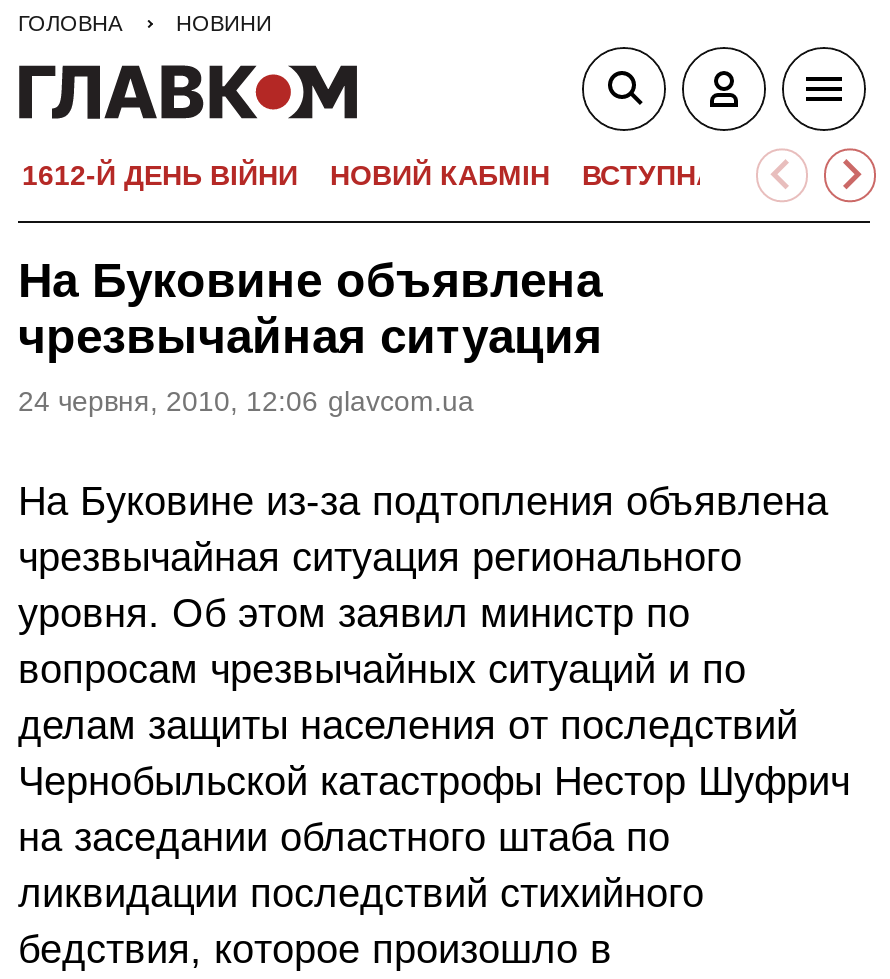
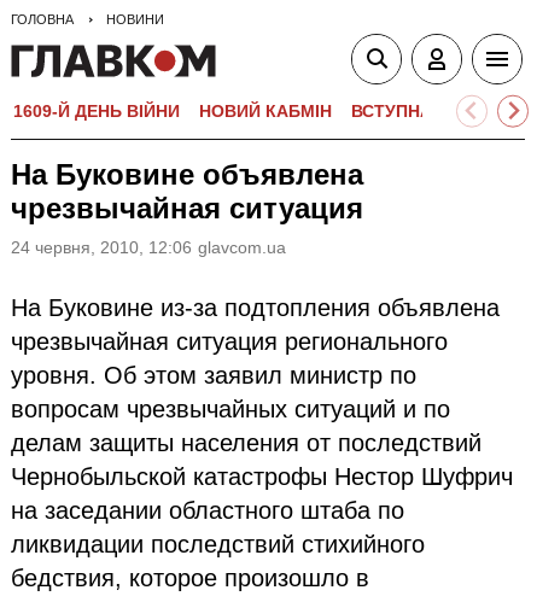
- 1612-Й ДЕНЬ ВІЙНИ
+ 1609-Й ДЕНЬ ВІЙНИ
